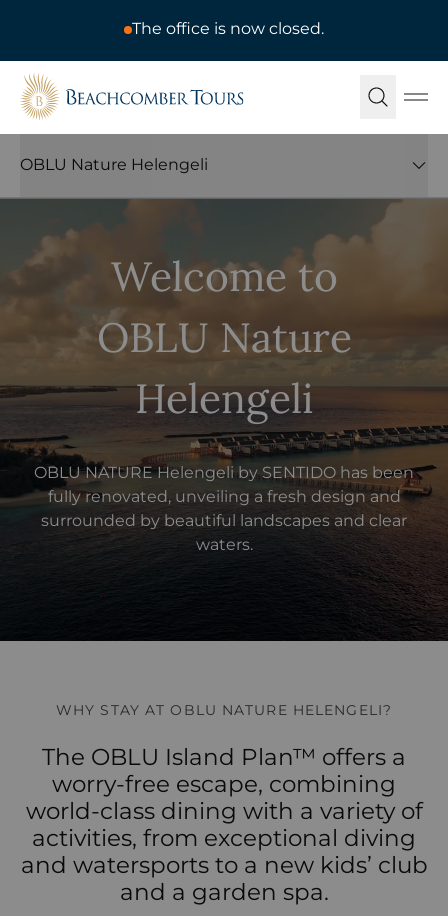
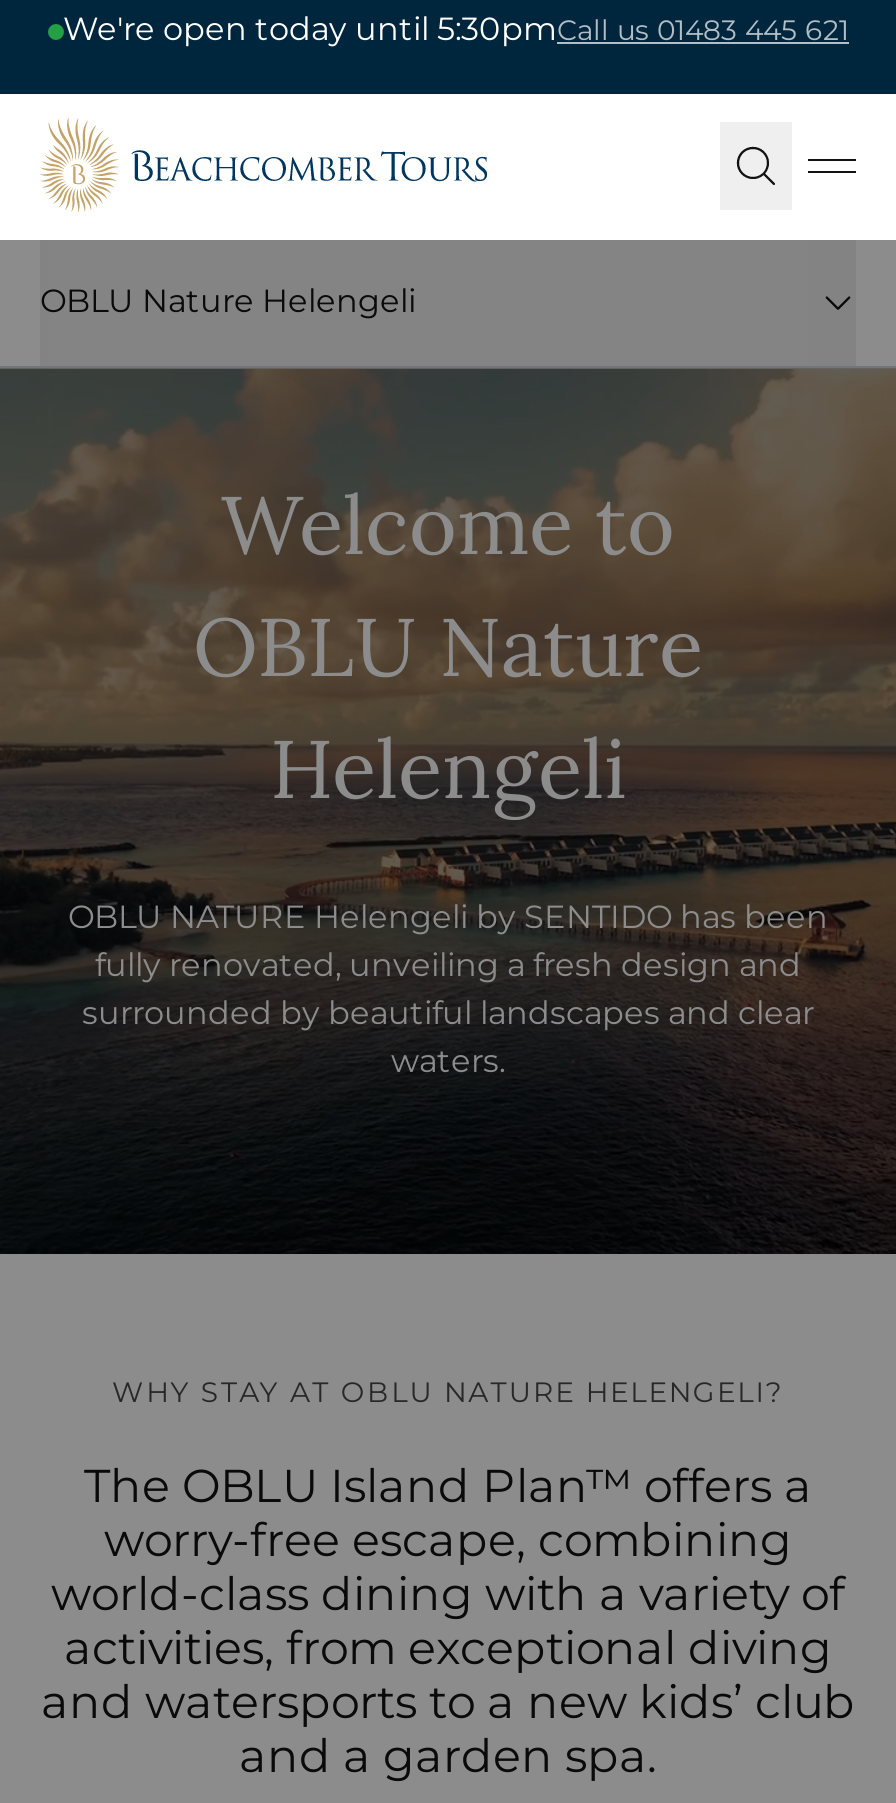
- The office is now closed.
+ We're open today until 5:30pmCall us 01483 445 621
